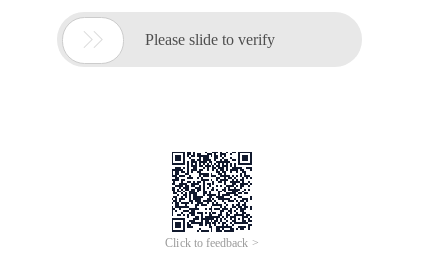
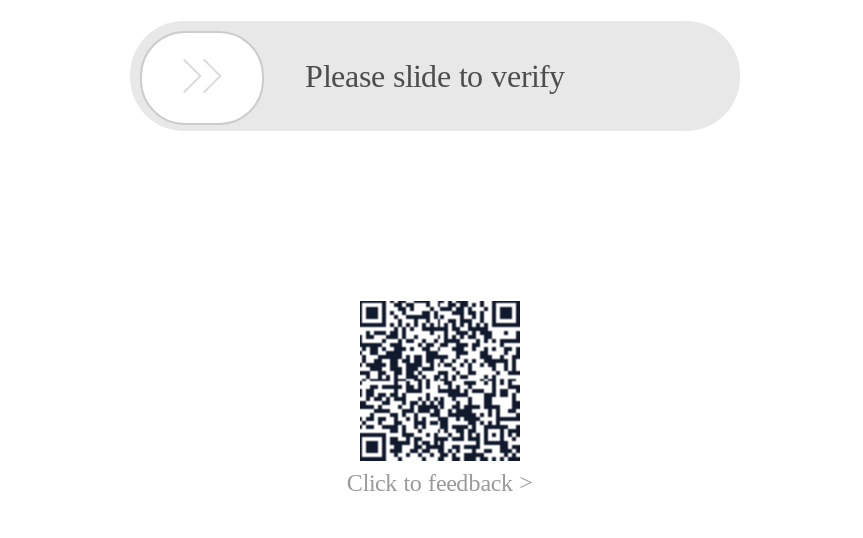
- [image]
+ [image]
